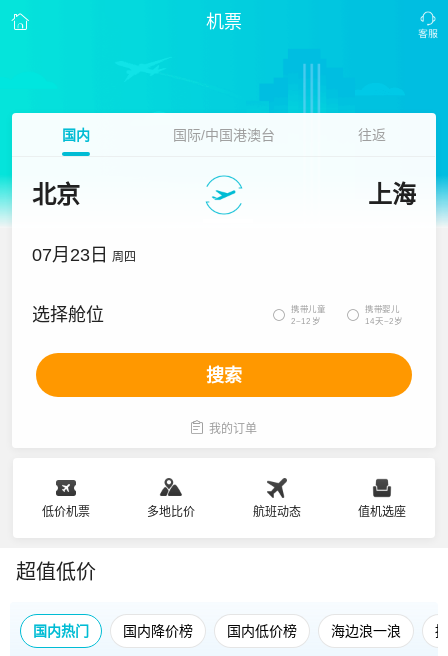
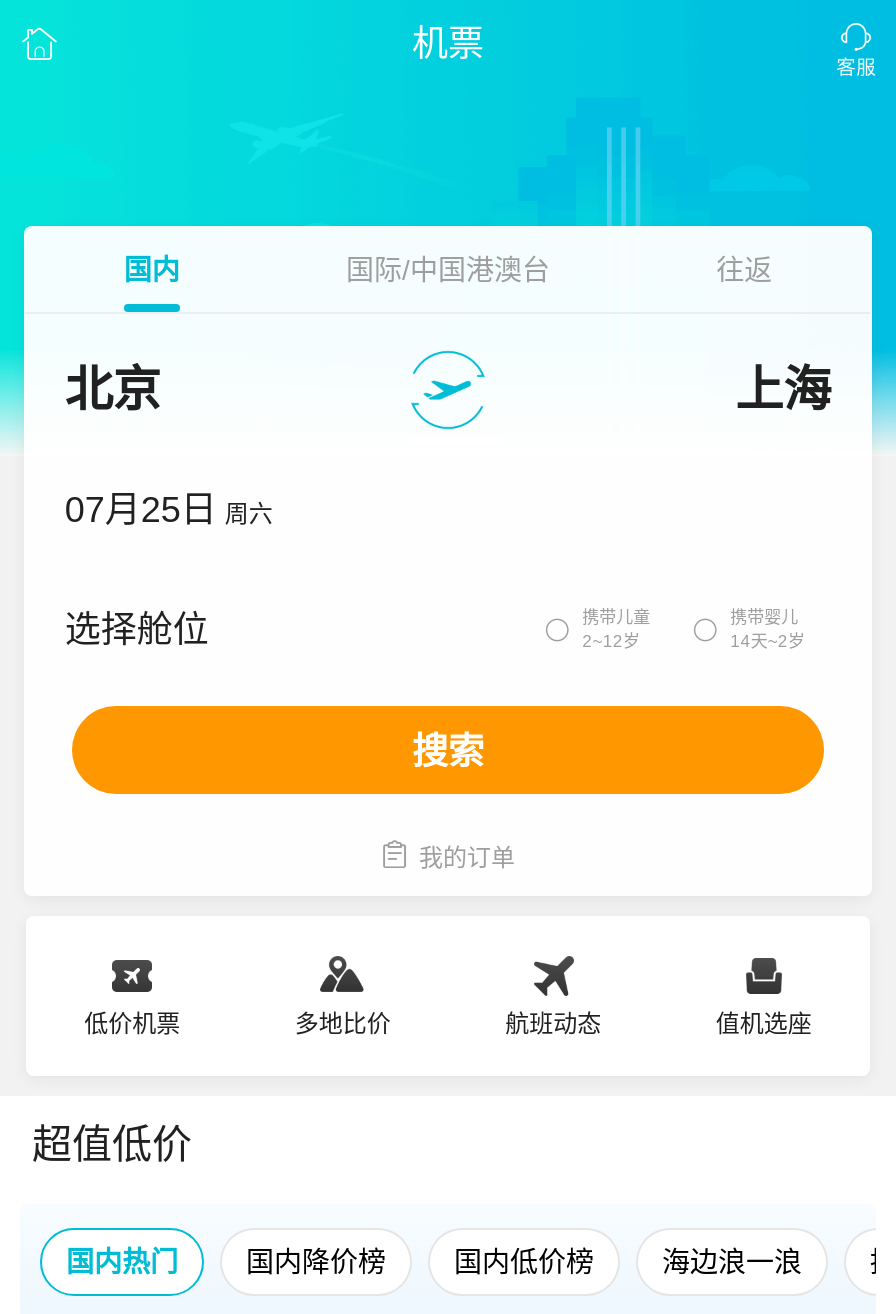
- 07月23日 周四
+ 07月25日 周六
